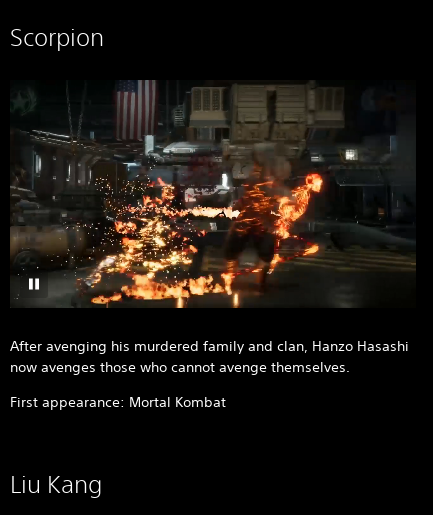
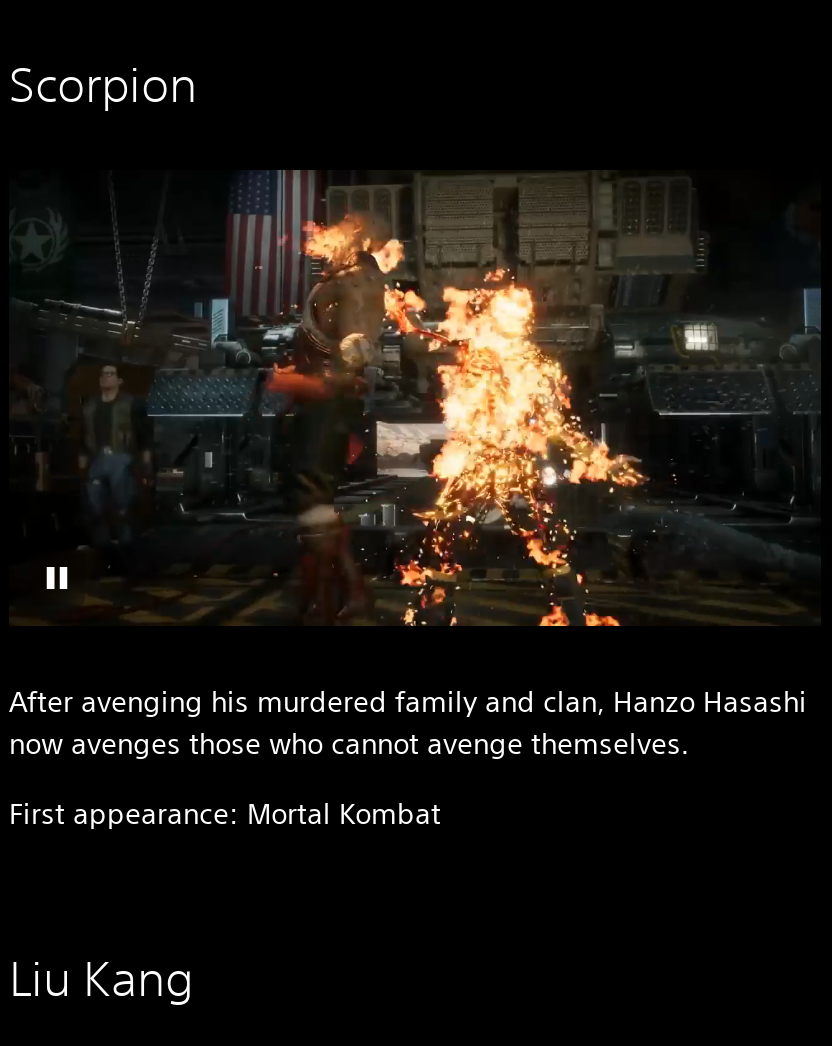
- [image]
+ [image]
